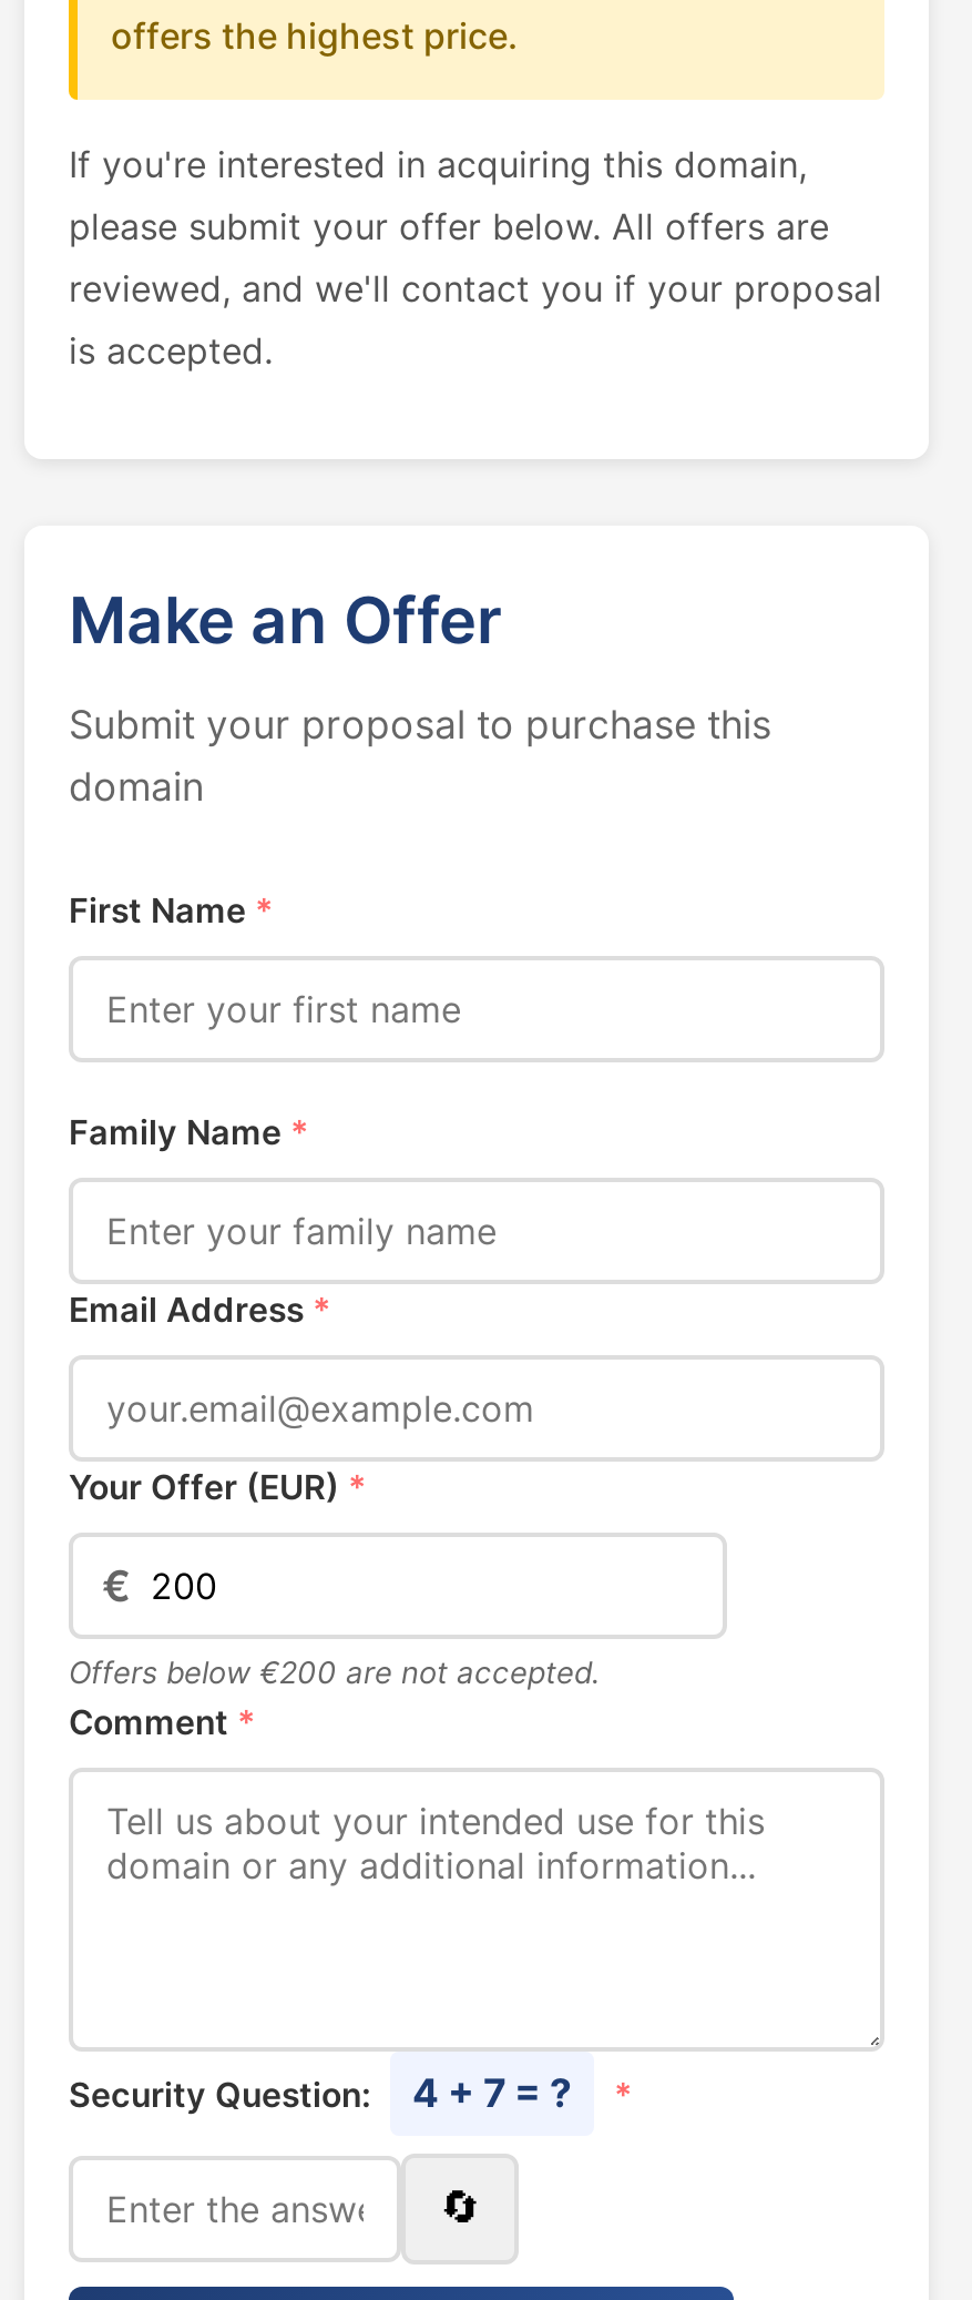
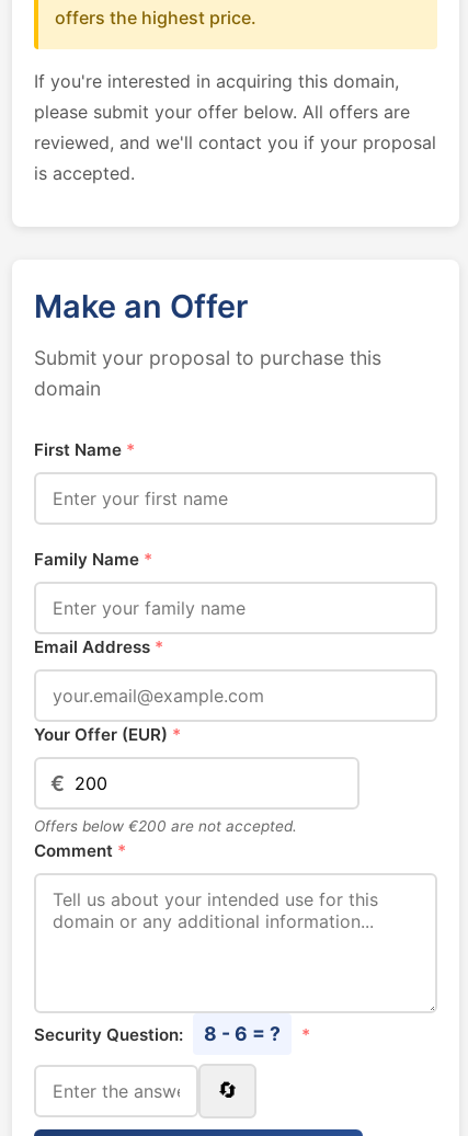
- 4 + 7 = ?
+ 8 - 6 = ?
